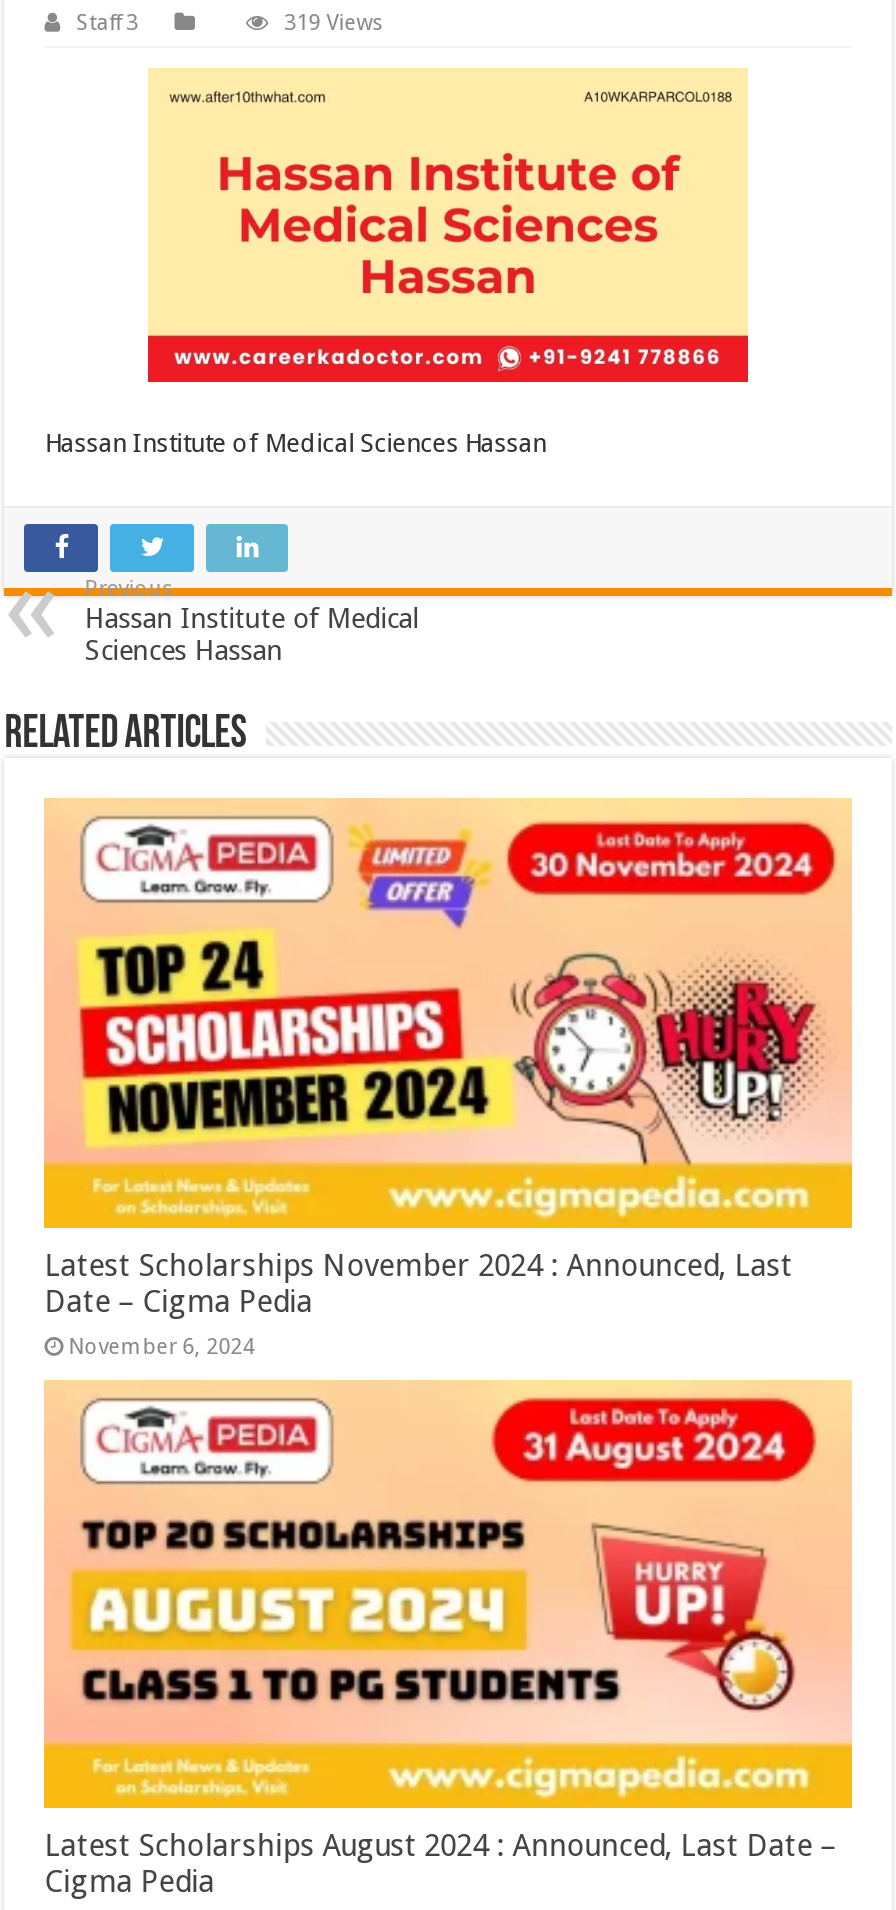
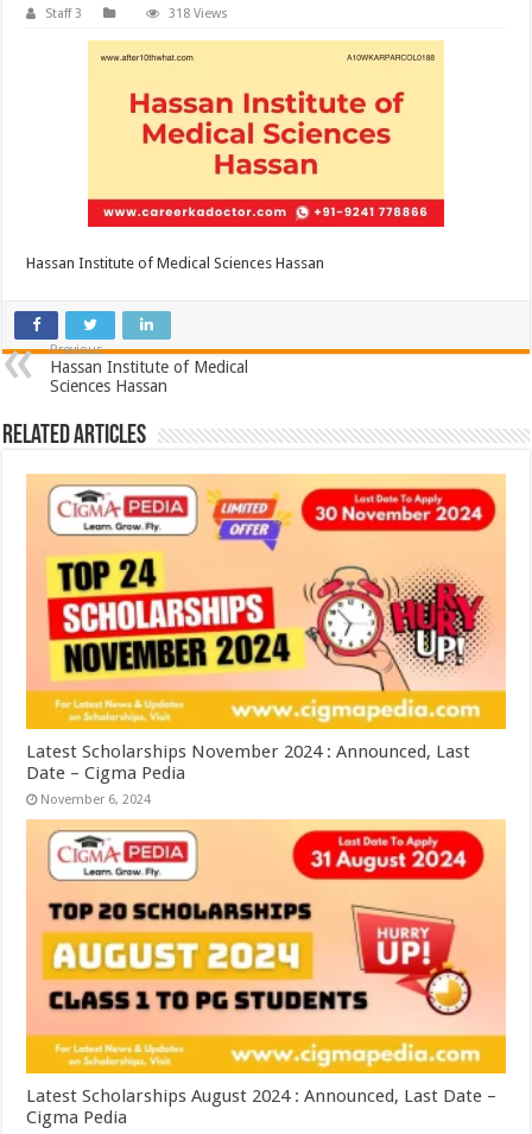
- 319 Views
+ 318 Views
